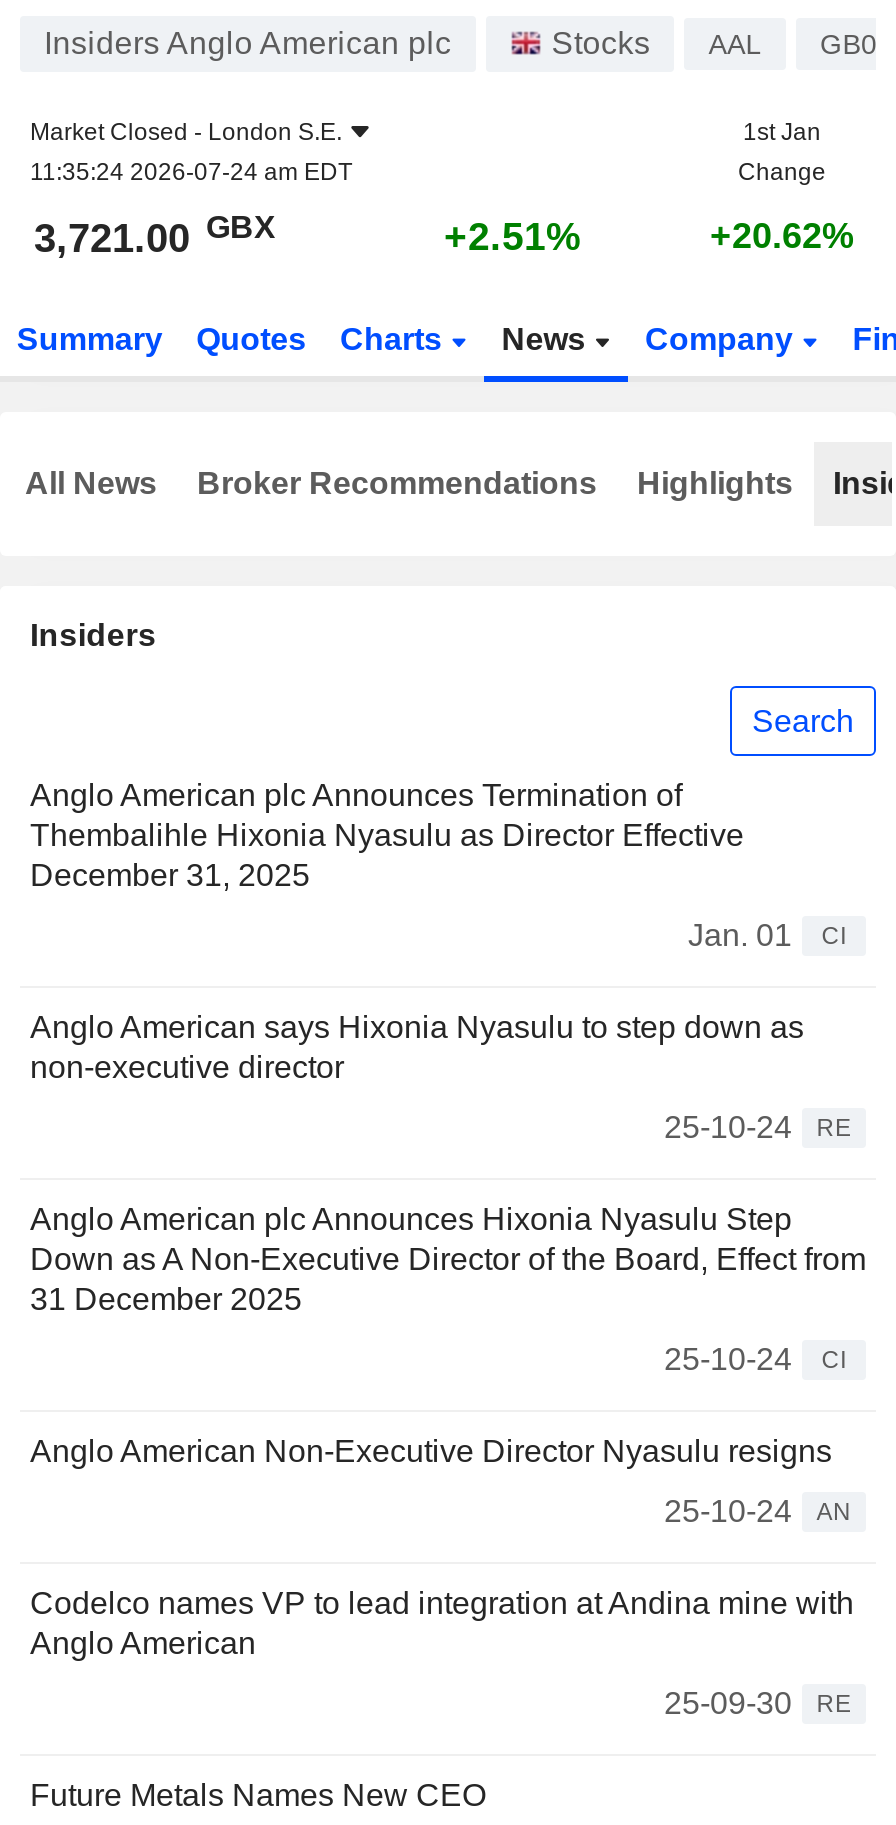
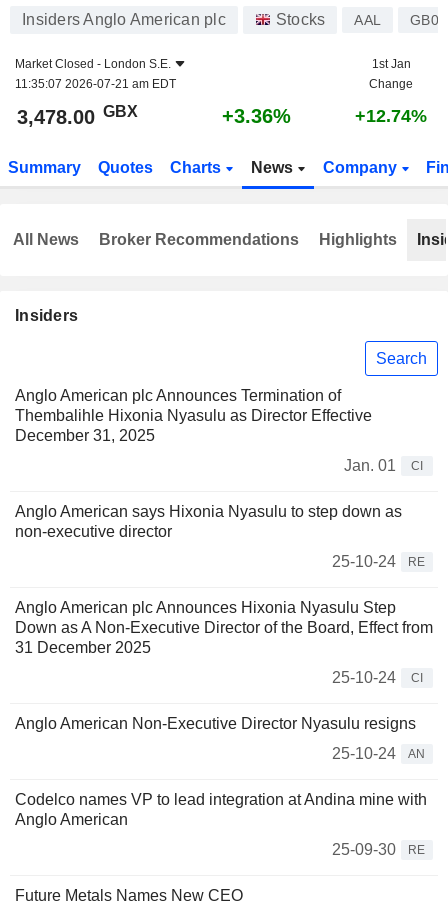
- 11:35:24 2026-07-24 am EDT
+ 11:35:07 2026-07-21 am EDT

- 3,721.00 GBX
+ 3,478.00 GBX

- +2.51%
+ +3.36%

- +20.62%
+ +12.74%
